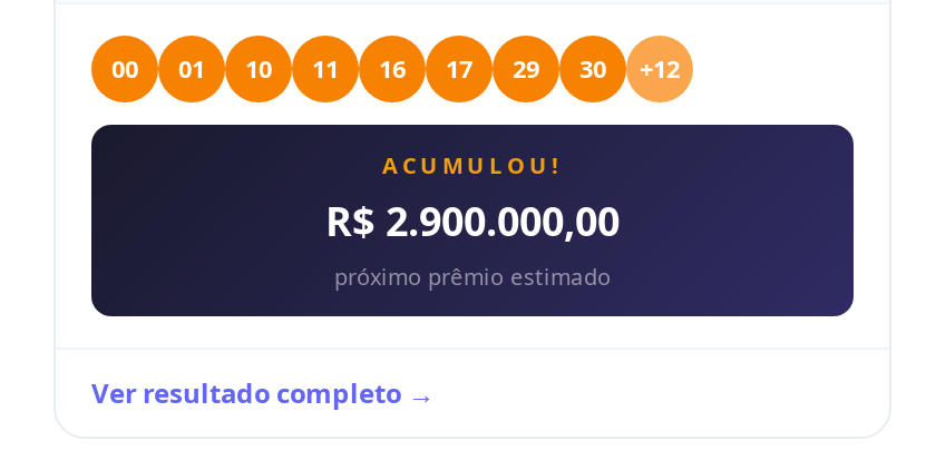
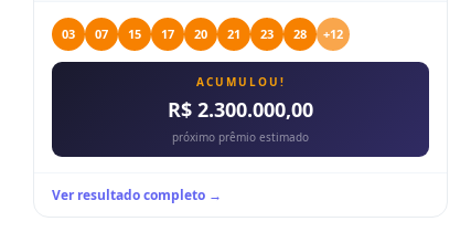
- 00
- 01
- 10
- 11
- 16
+ 03
+ 07
+ 15

- 29
- 30
+ 20
+ 21
+ 23
+ 28

- R$ 2.900.000,00
+ R$ 2.300.000,00
